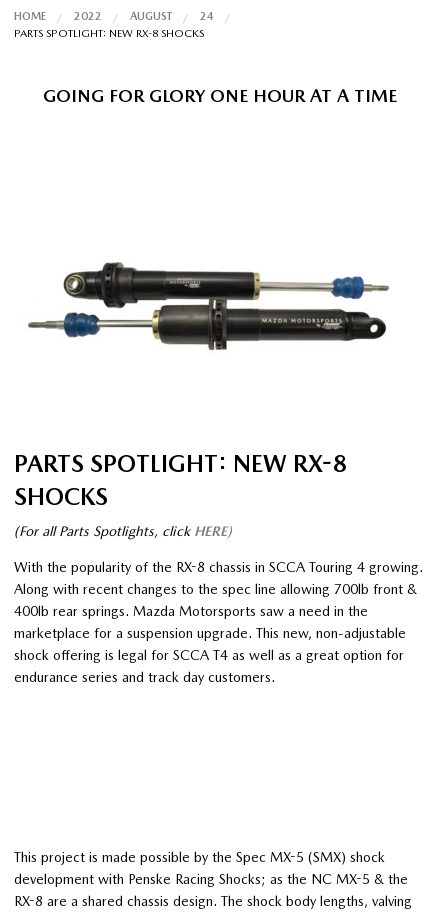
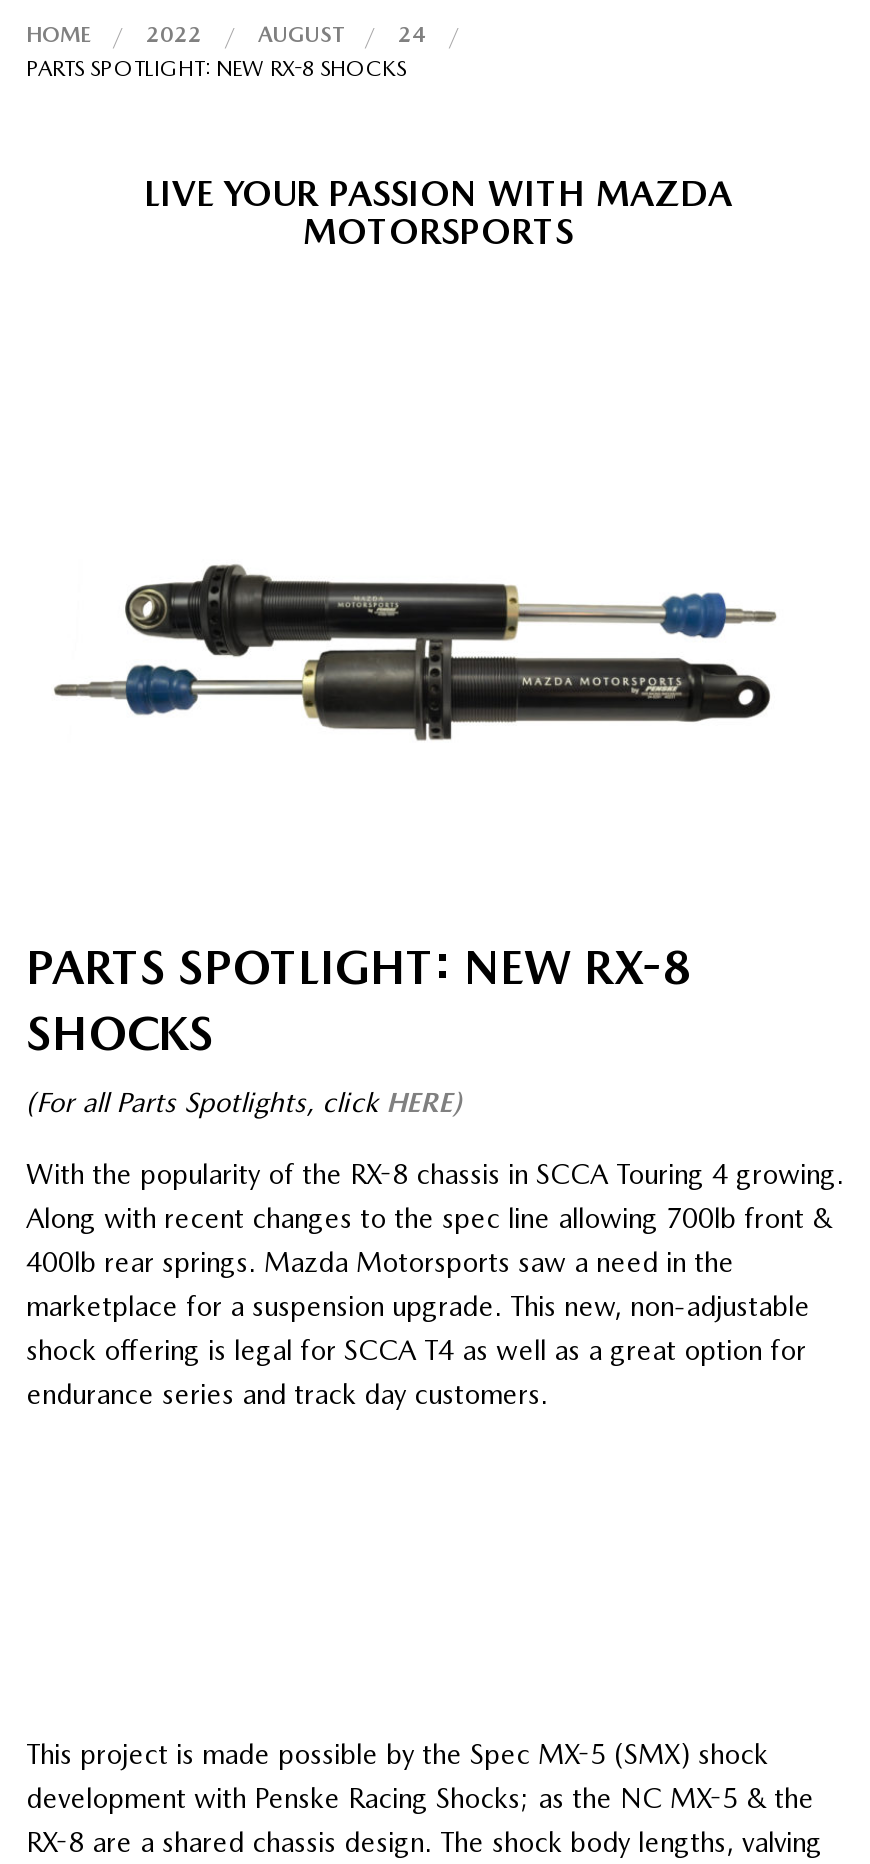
- GOING FOR GLORY ONE HOUR AT A TIME
+ LIVE YOUR PASSION WITH MAZDA
+ MOTORSPORTS
